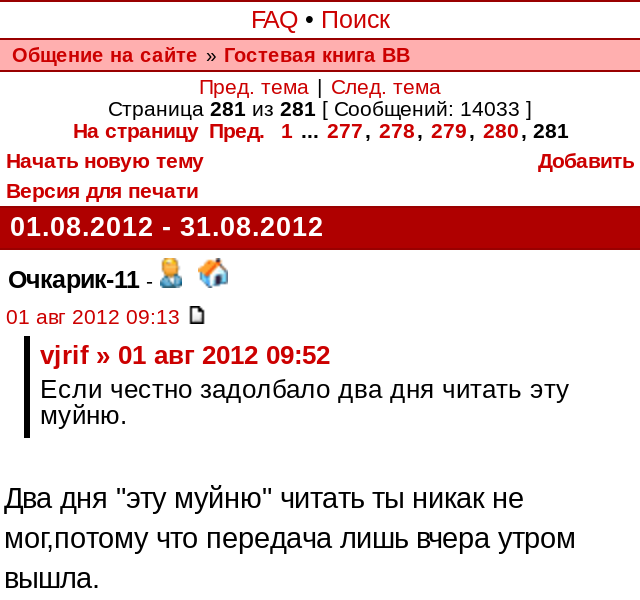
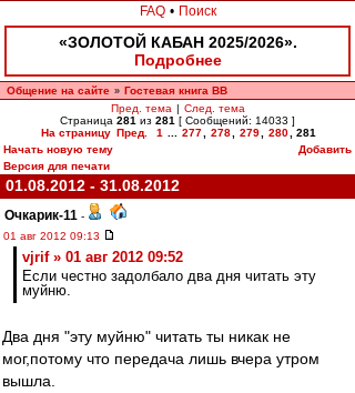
+ «ЗОЛОТОЙ КАБАН 2025/2026».
+ Подробнее
